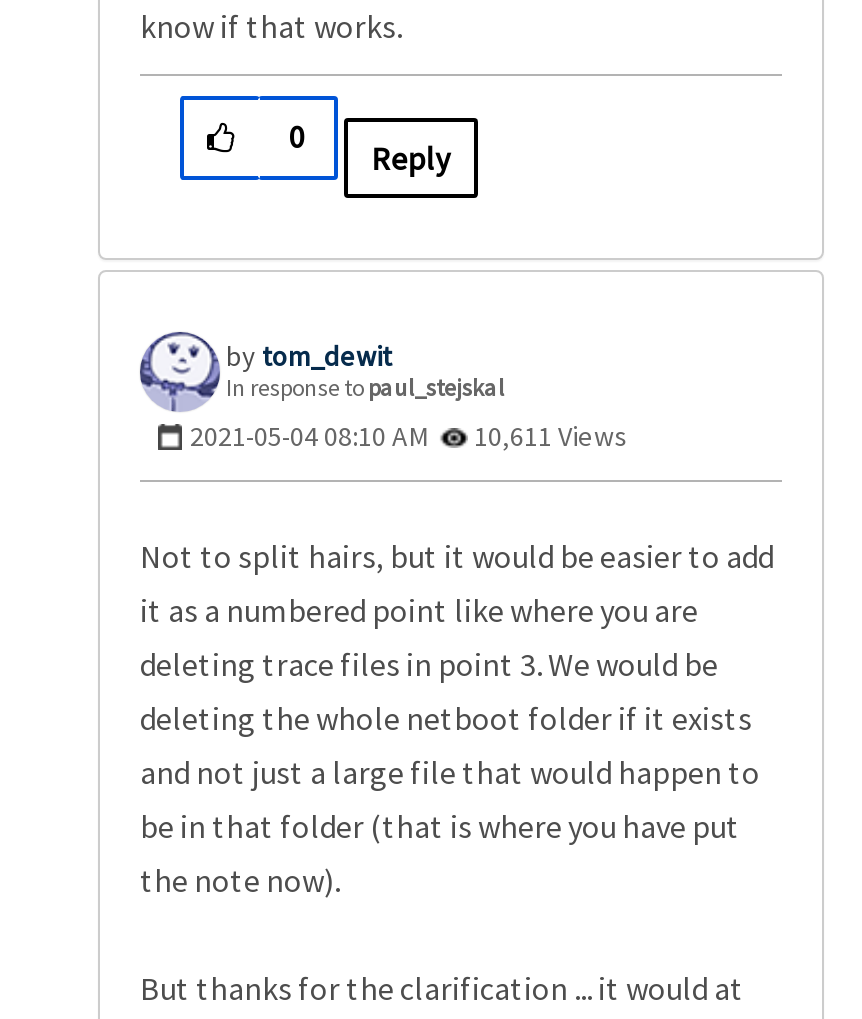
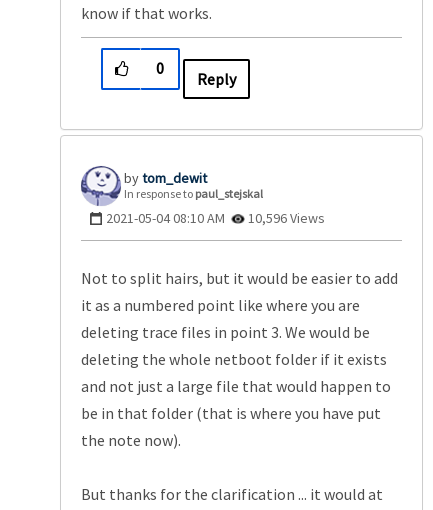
- 2021-05-04 08:10 AM 10,611 Views
+ 2021-05-04 08:10 AM 10,596 Views
